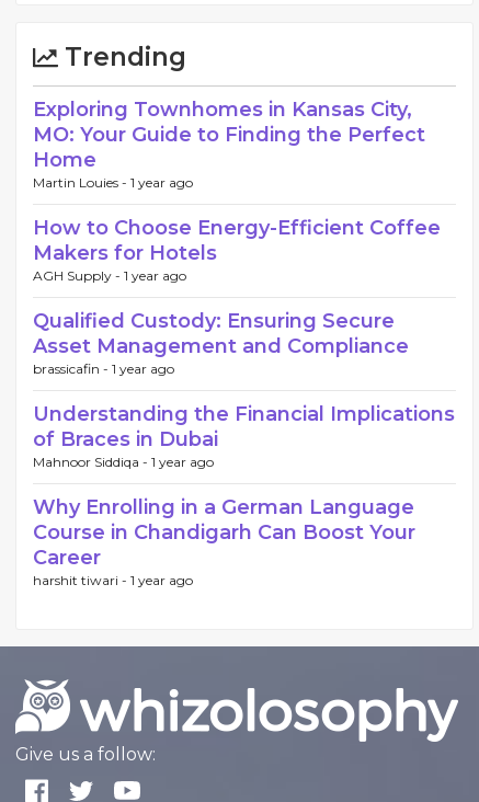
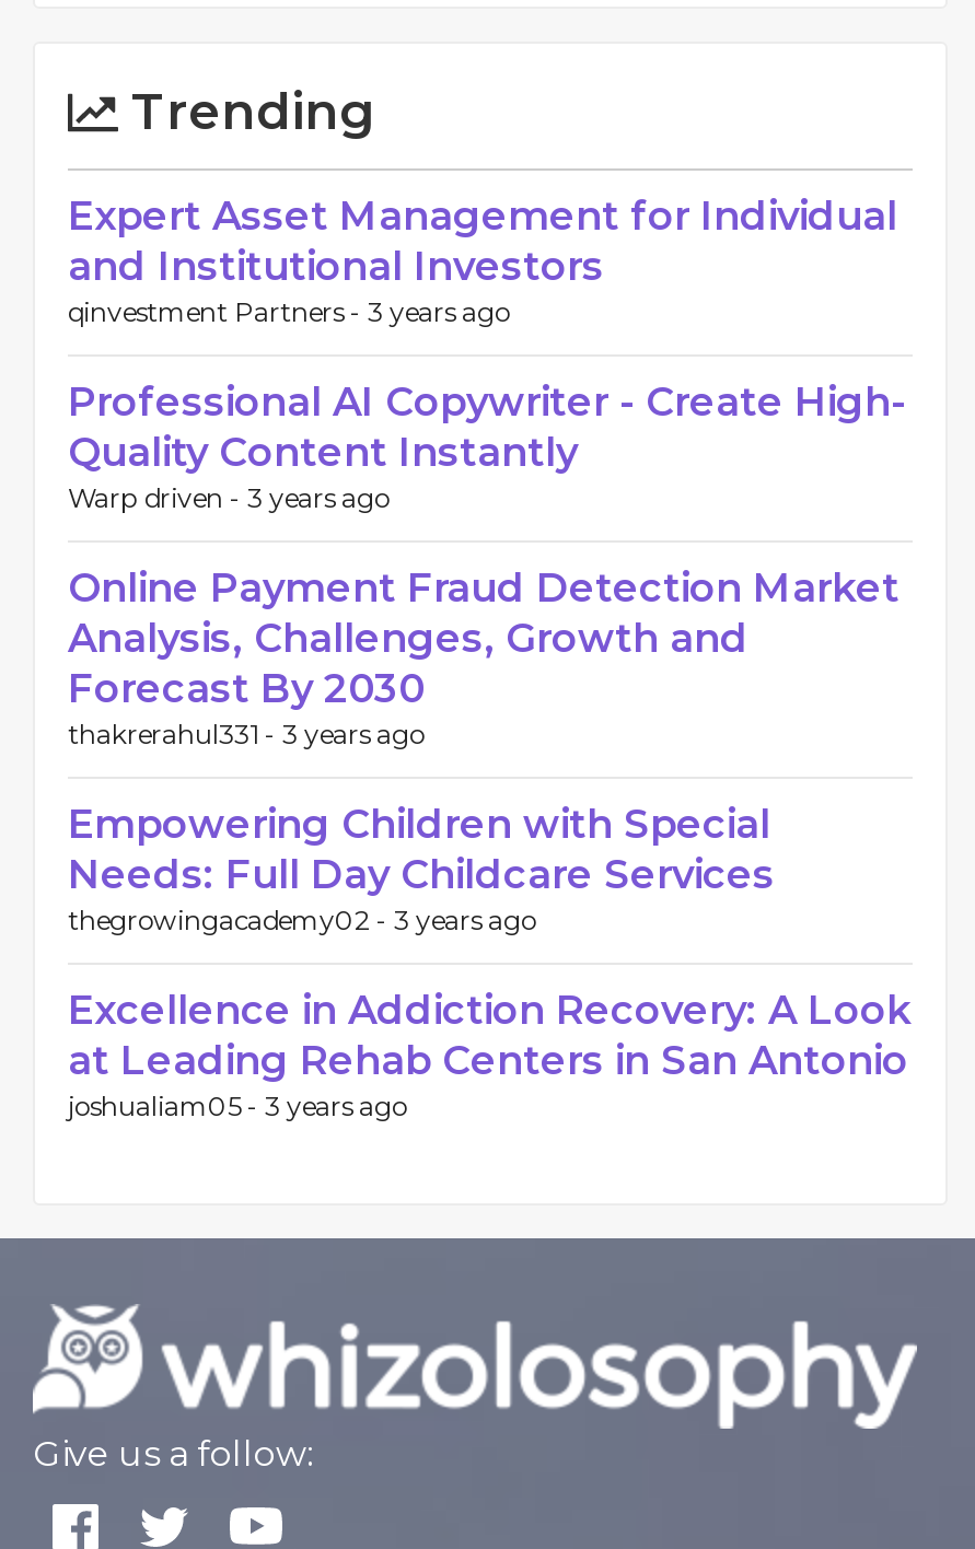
- Exploring Townhomes in Kansas City,
- MO: Your Guide to Finding the Perfect
- Home
- Martin Louies - 1 year ago
+ Expert Asset Management for Individual
+ and Institutional Investors
+ qinvestment Partners - 3 years ago

- How to Choose Energy-Efficient Coffee
- Makers for Hotels
- AGH Supply - 1 year ago
+ Professional AI Copywriter - Create High-
+ Quality Content Instantly
+ Warp driven - 3 years ago

- Qualified Custody: Ensuring Secure
- Asset Management and Compliance
- brassicafin - 1 year ago
+ Online Payment Fraud Detection Market
+ Analysis, Challenges, Growth and
+ Forecast By 2030
+ thakrerahul331 - 3 years ago

- Understanding the Financial Implications
- of Braces in Dubai
- Mahnoor Siddiqa - 1 year ago
+ Empowering Children with Special
+ Needs: Full Day Childcare Services
+ thegrowingacademy02 - 3 years ago

- Why Enrolling in a German Language
- Course in Chandigarh Can Boost Your
- Career
- harshit tiwari - 1 year ago
+ Excellence in Addiction Recovery: A Look
+ at Leading Rehab Centers in San Antonio
+ joshualiam05 - 3 years ago
